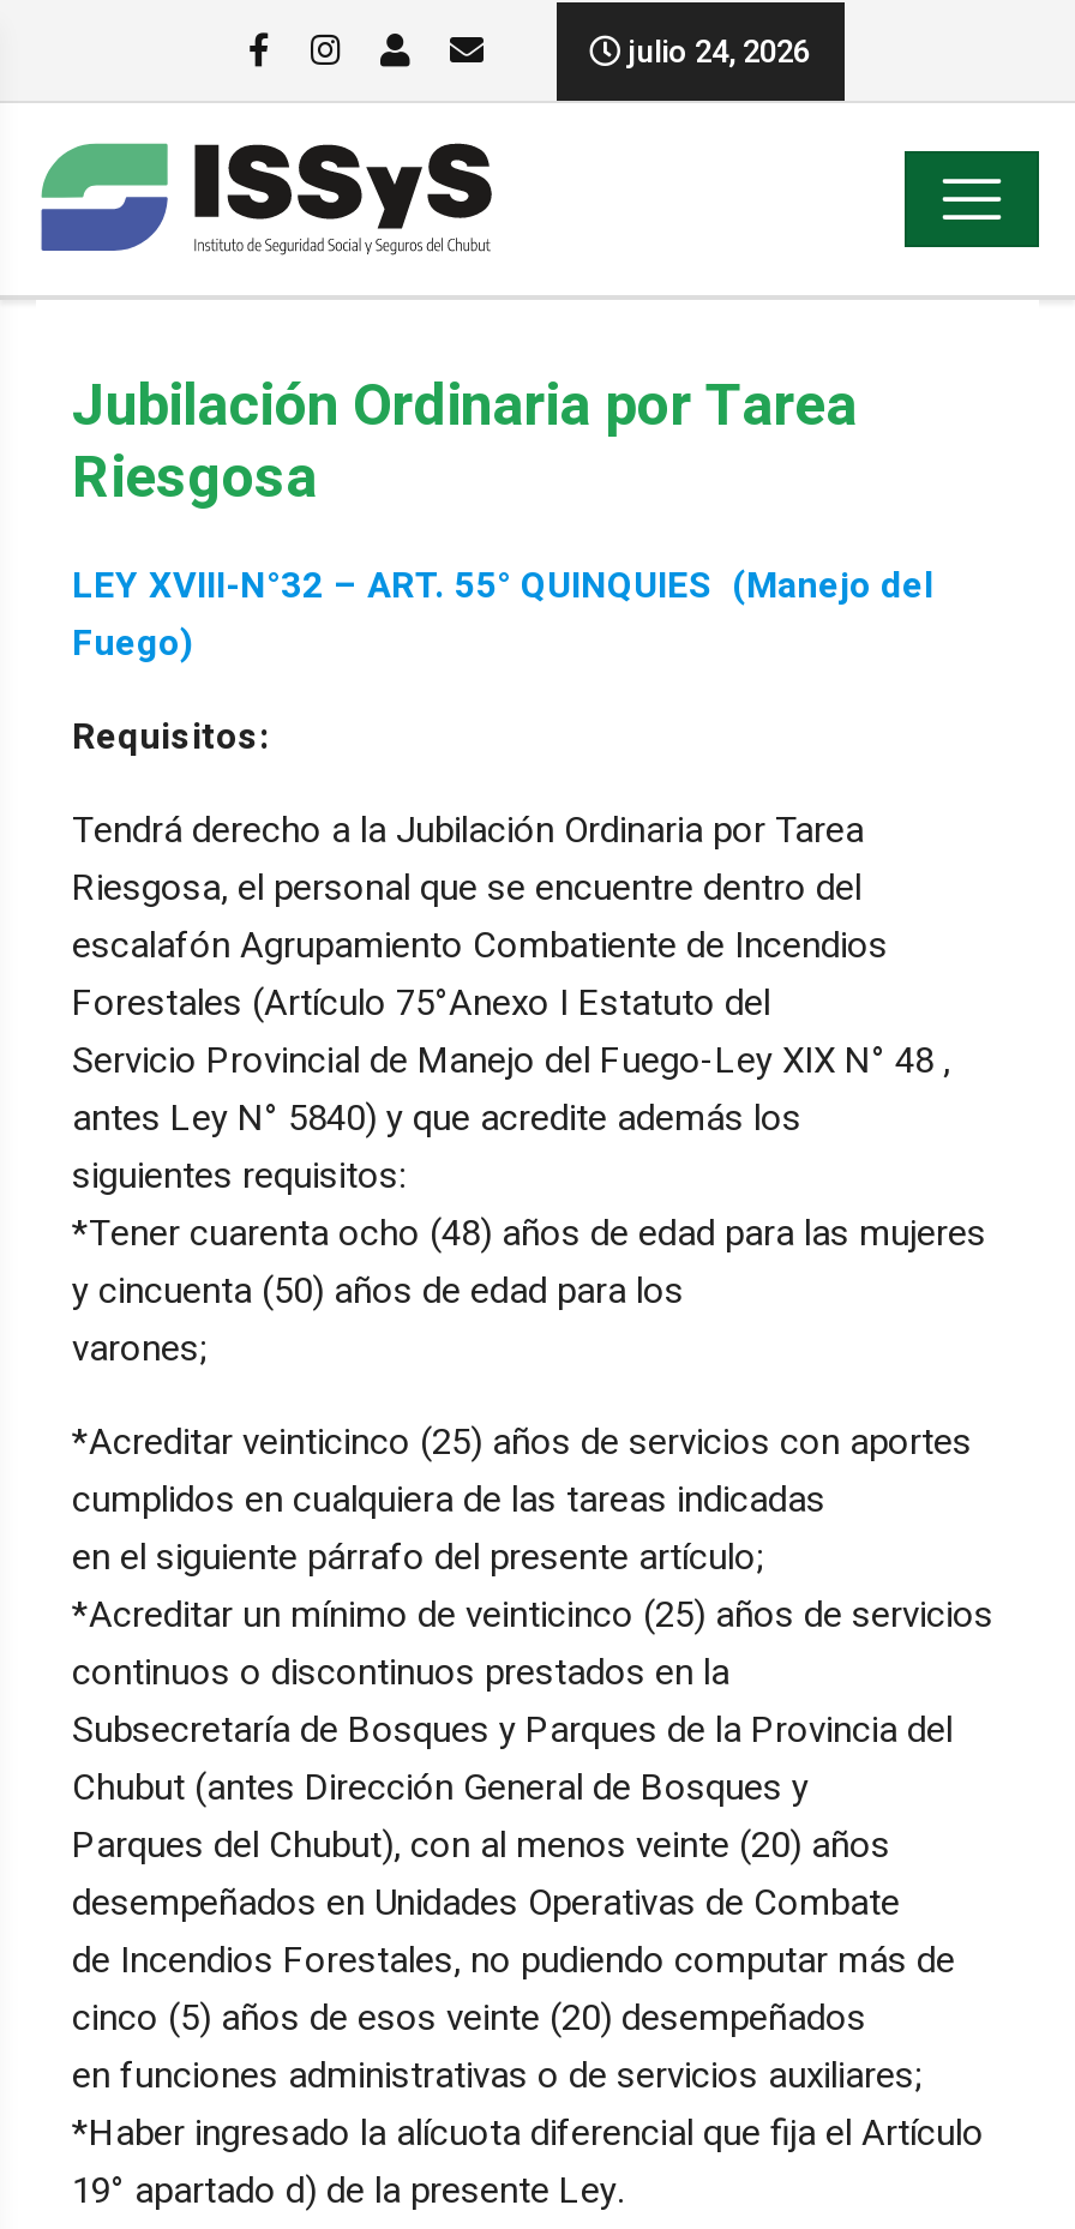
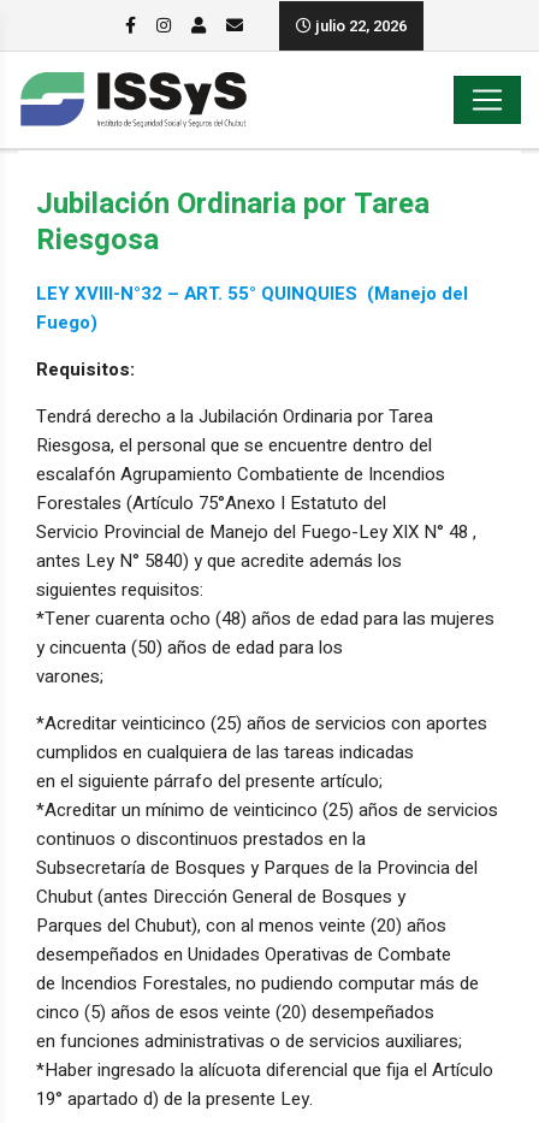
- julio 24, 2026
+ julio 22, 2026
